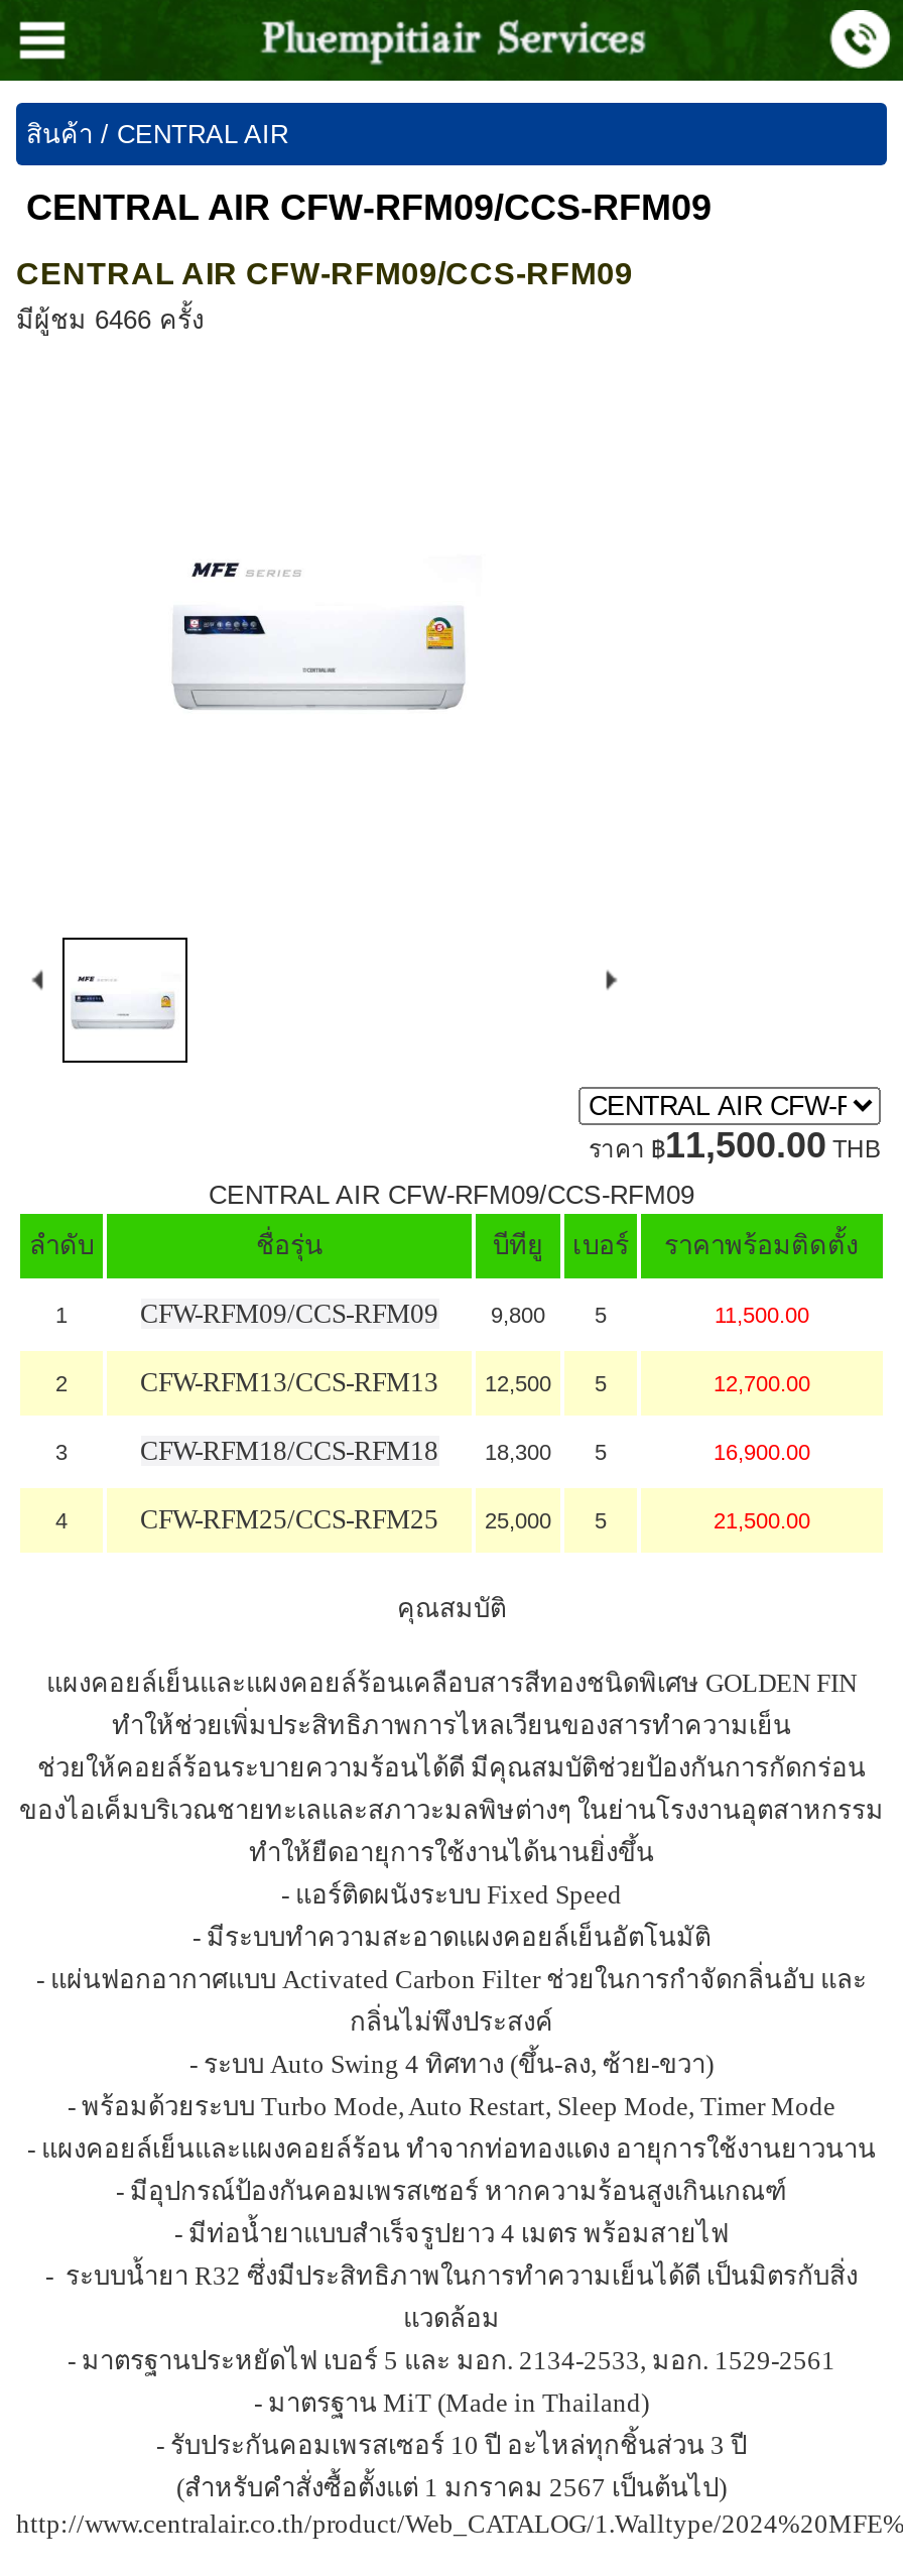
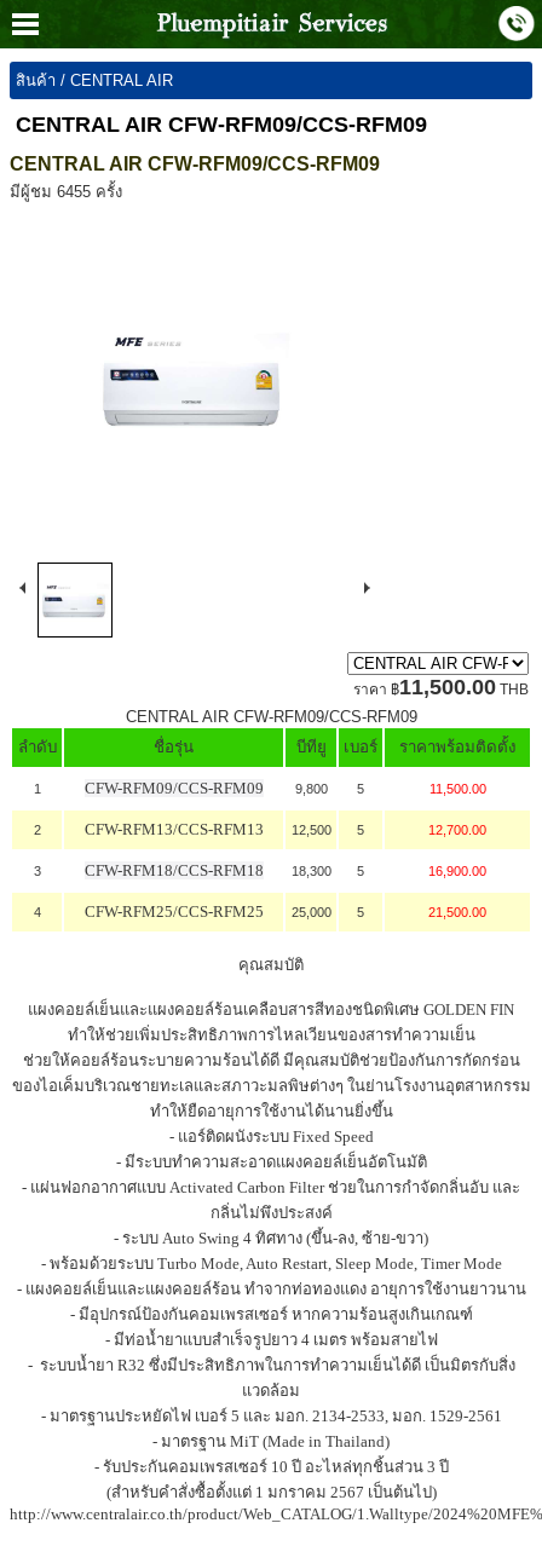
- มีผู้ชม 6466 ครั้ง
+ มีผู้ชม 6455 ครั้ง
